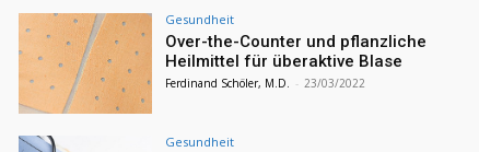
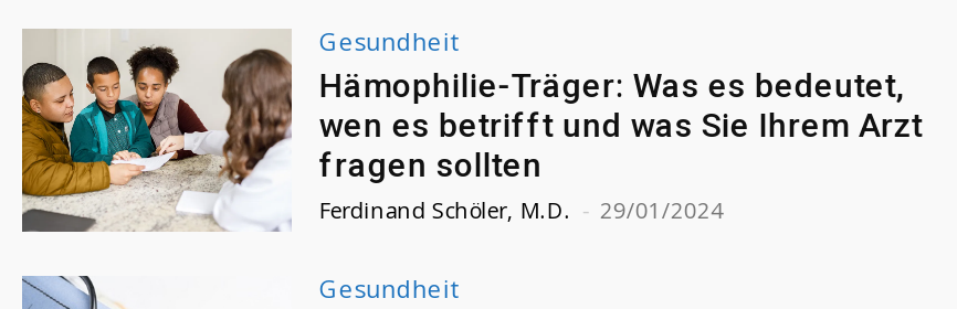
- [image]
- Over-the-Counter und pflanzliche
- Heilmittel für überaktive Blase
- Ferdinand Schöler, M.D. - 23/03/2022
+ [image]
+ Hämophilie-Träger: Was es bedeutet,
+ wen es betrifft und was Sie Ihrem Arzt
+ fragen sollten
+ Ferdinand Schöler, M.D. - 29/01/2024
